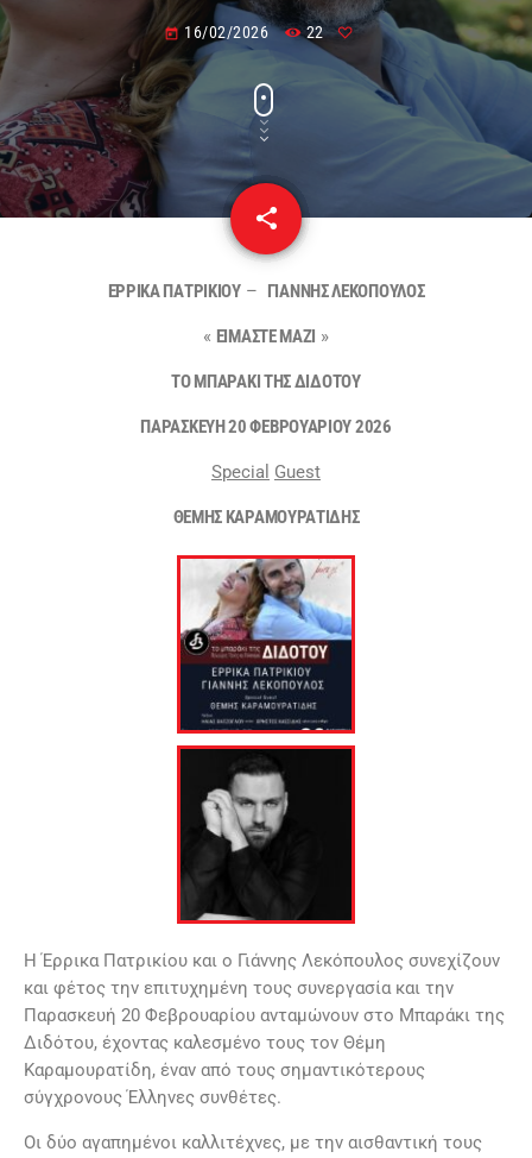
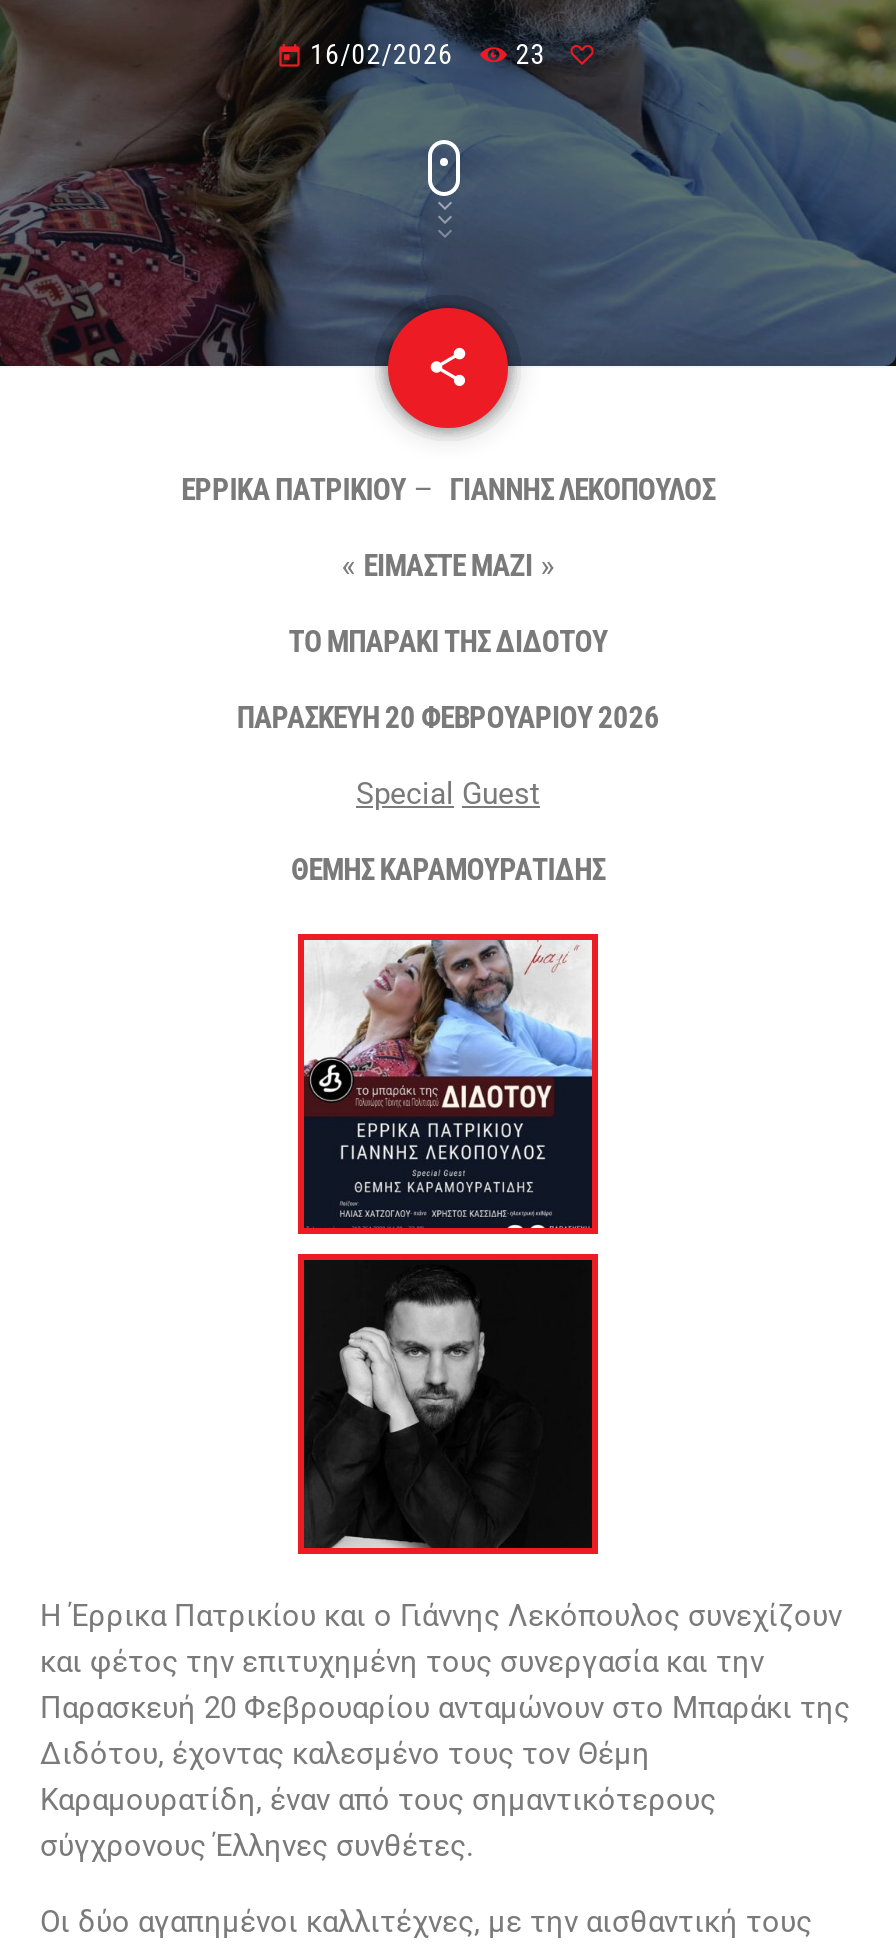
- 22
+ 23
